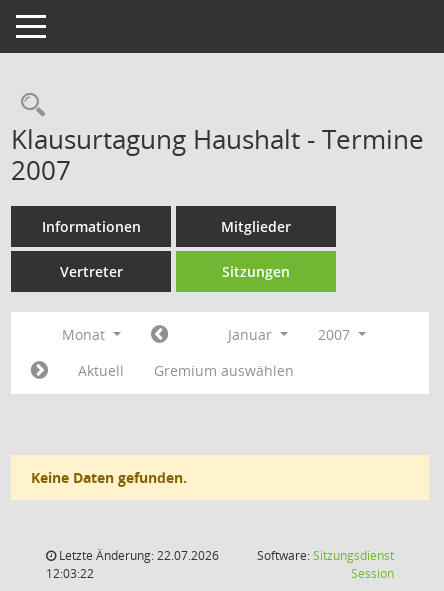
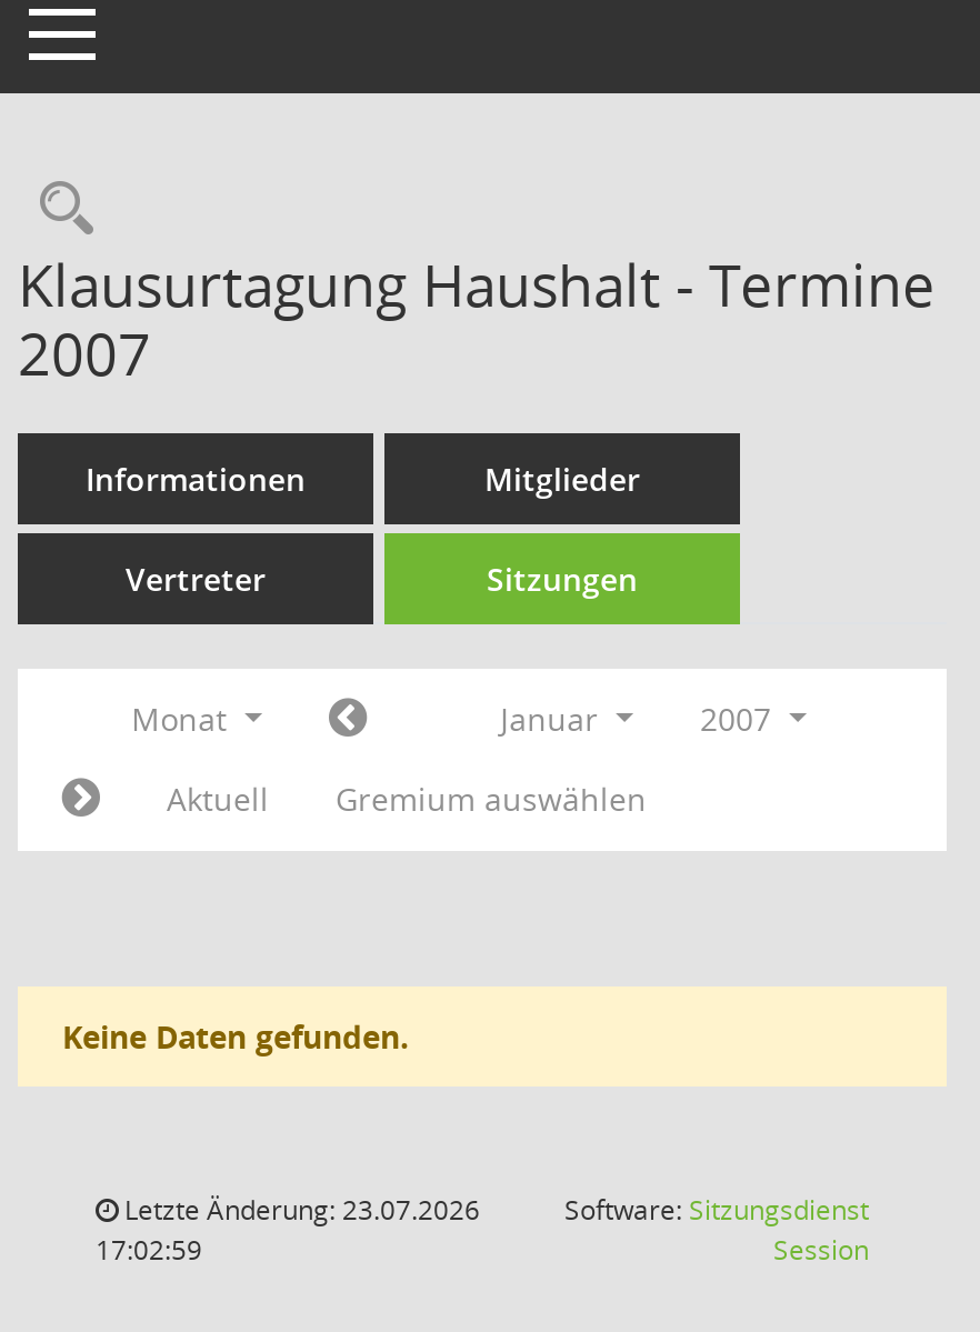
- Letzte Änderung: 22.07.2026
+ Letzte Änderung: 23.07.2026

- 12:03:22
+ 17:02:59
